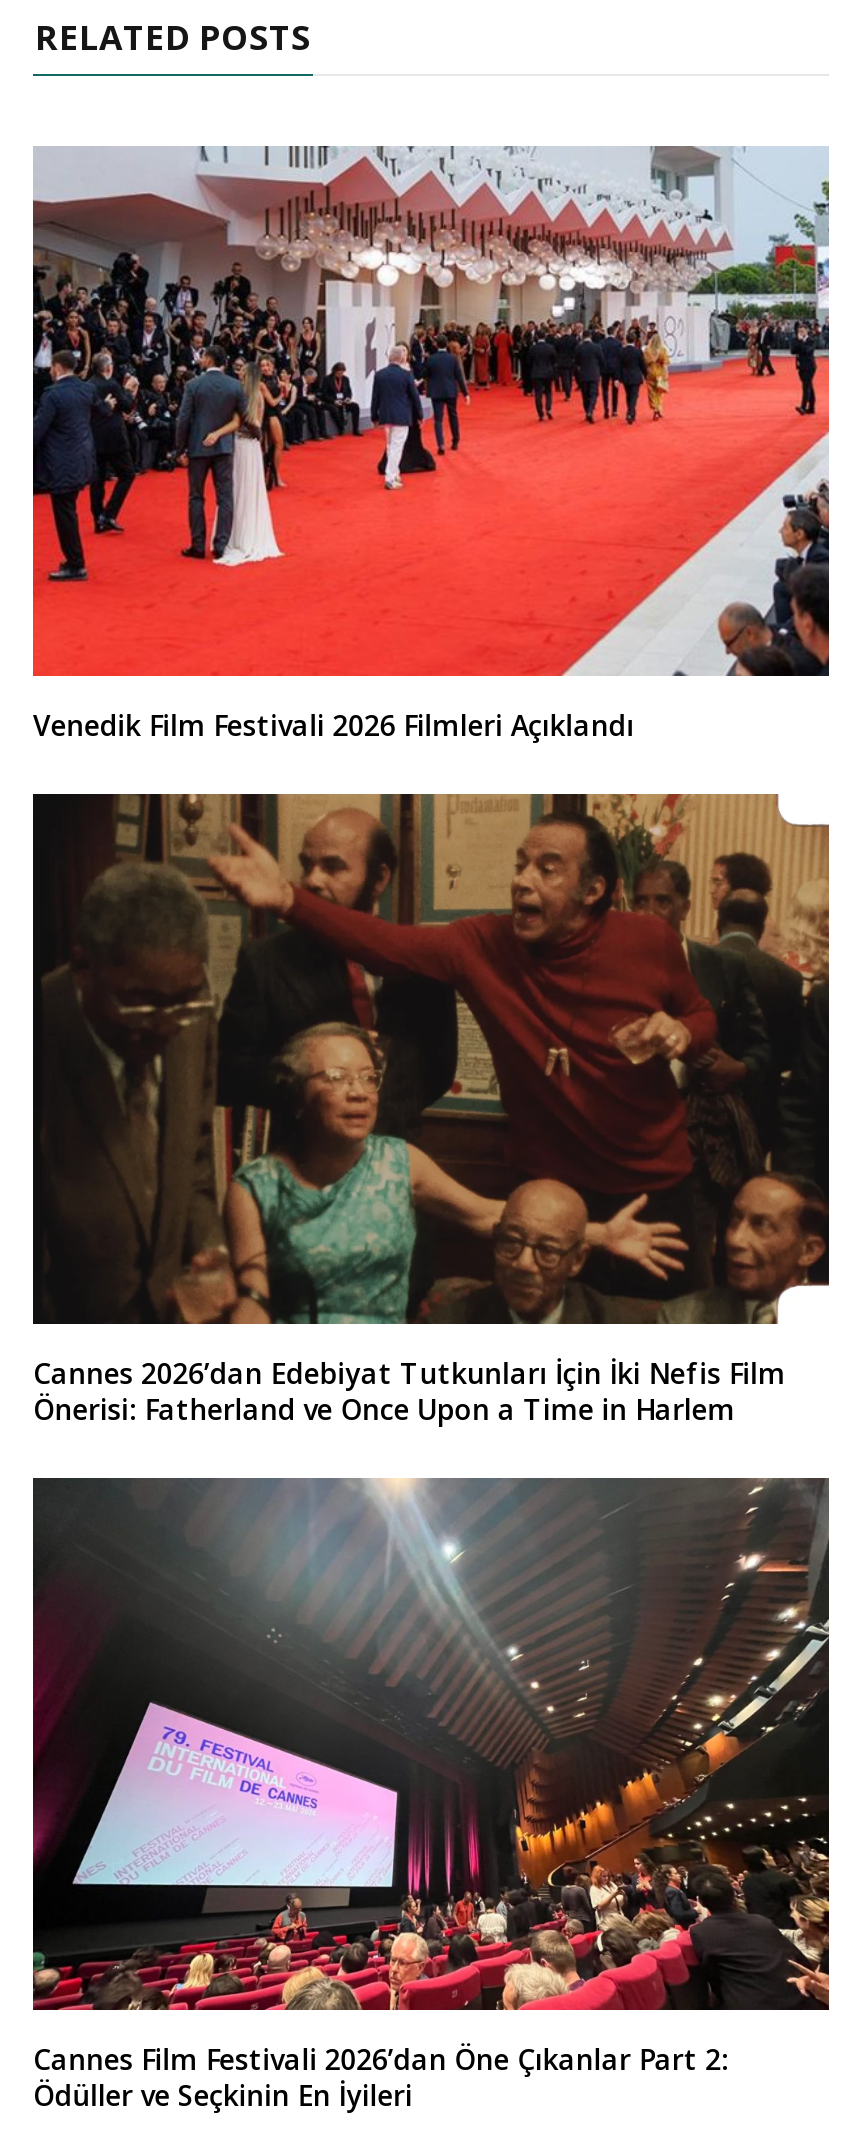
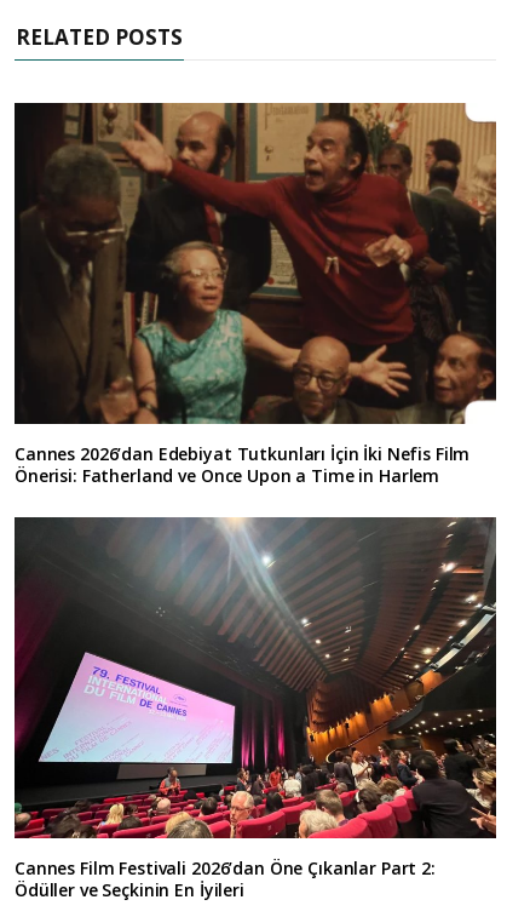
- [image]
- Venedik Film Festivali 2026 Filmleri Açıklandı

moved up: [image]
